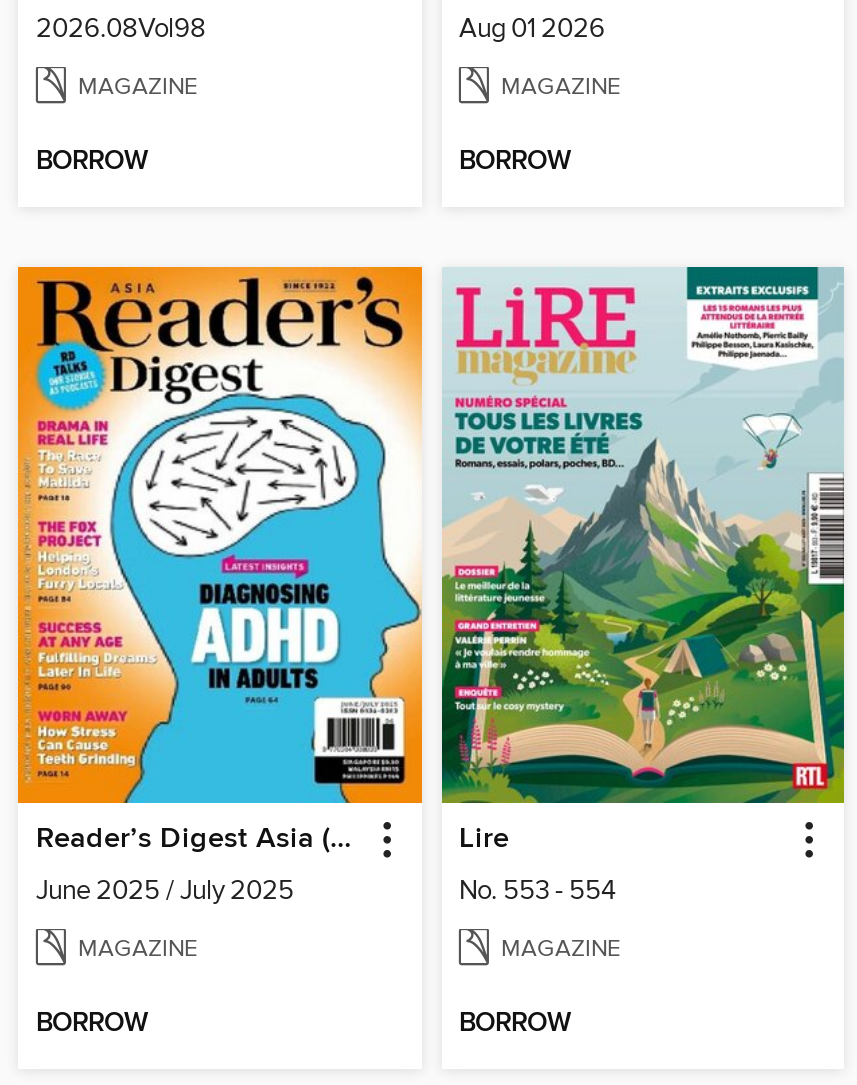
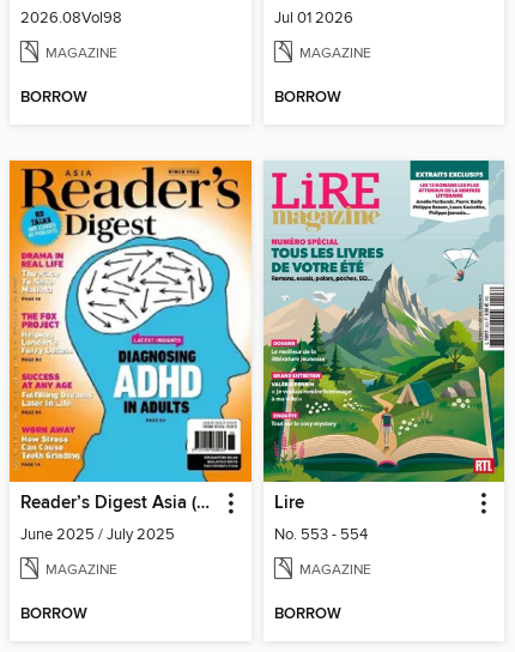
- Aug 01 2026
+ Jul 01 2026
